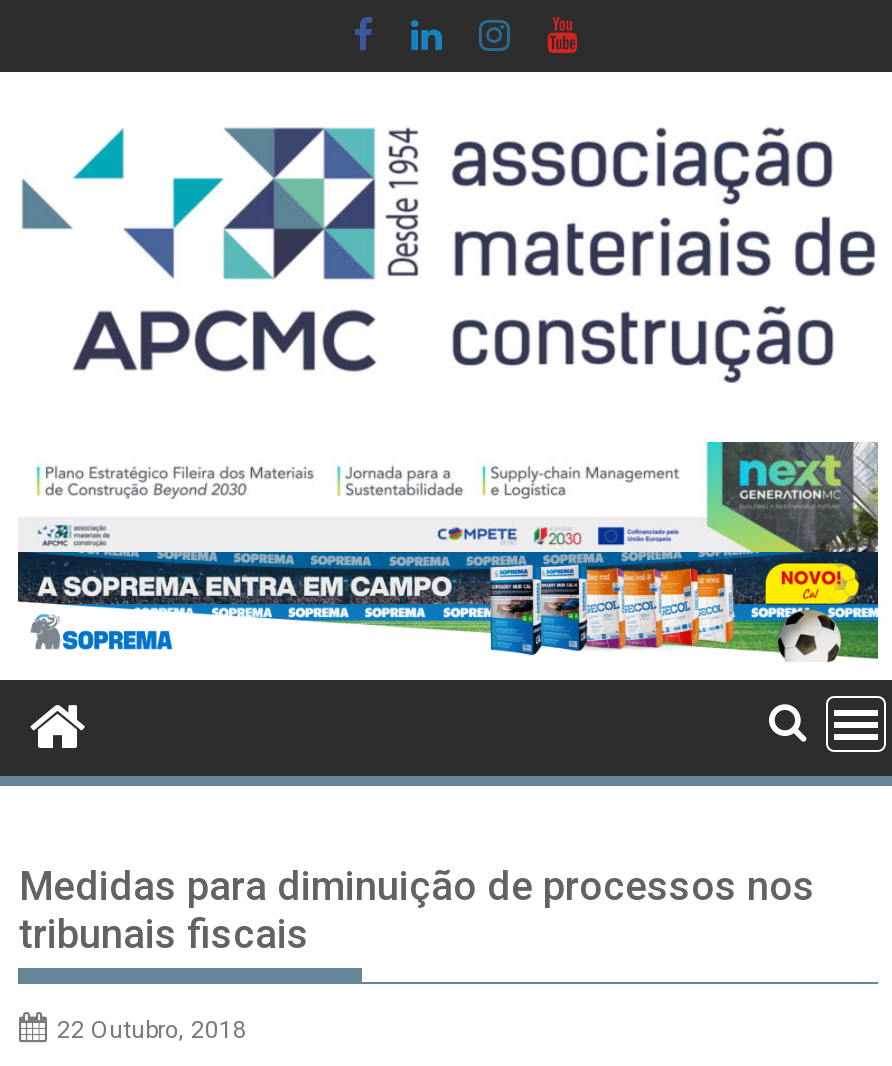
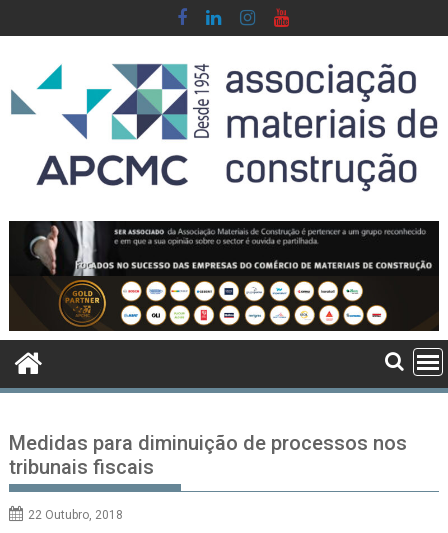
- [image]
+ [image]
